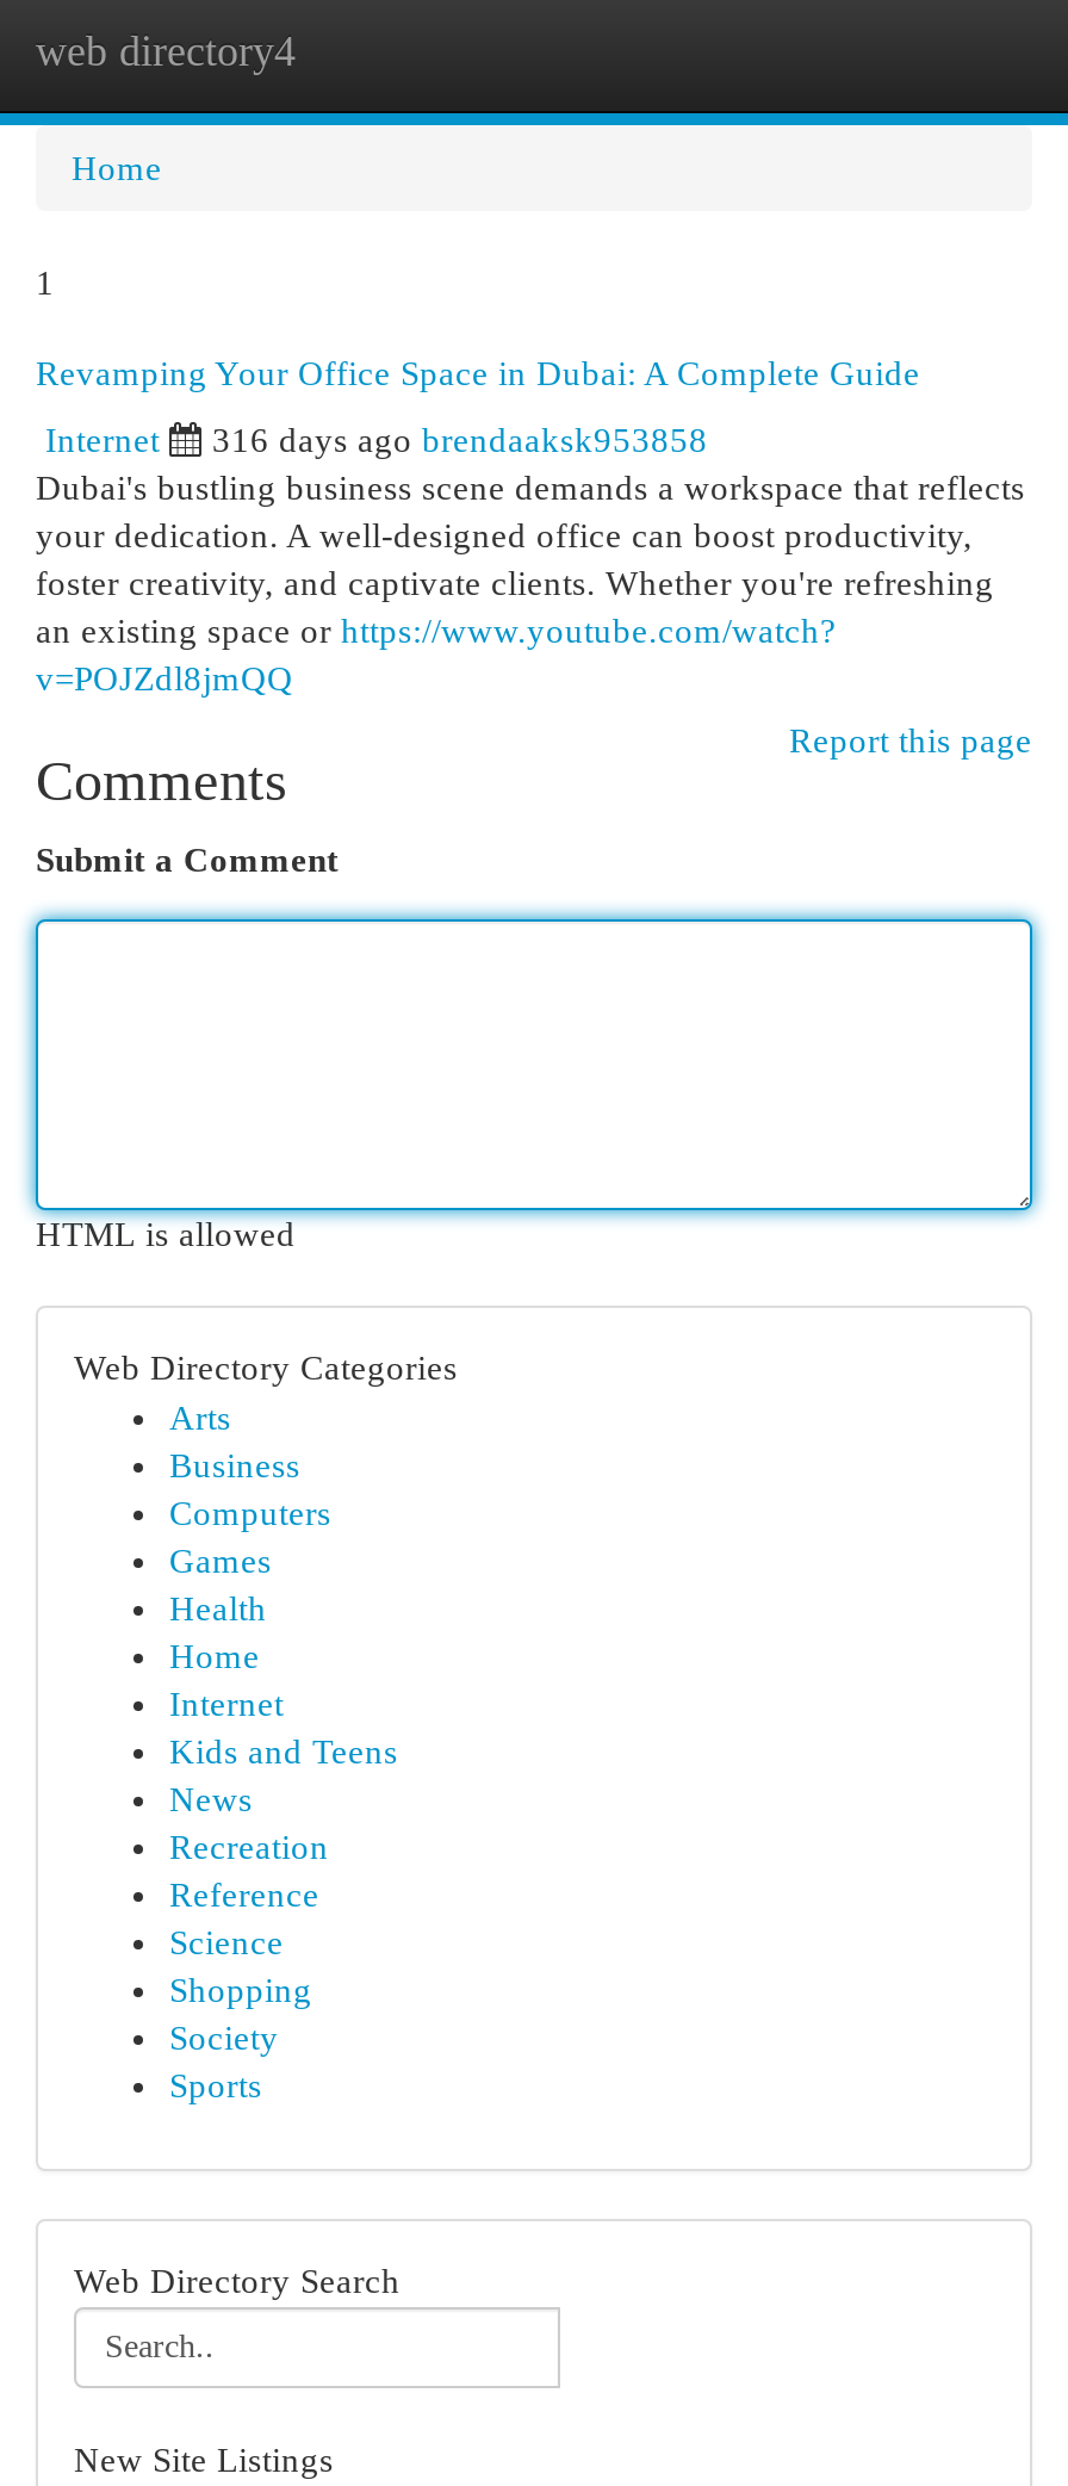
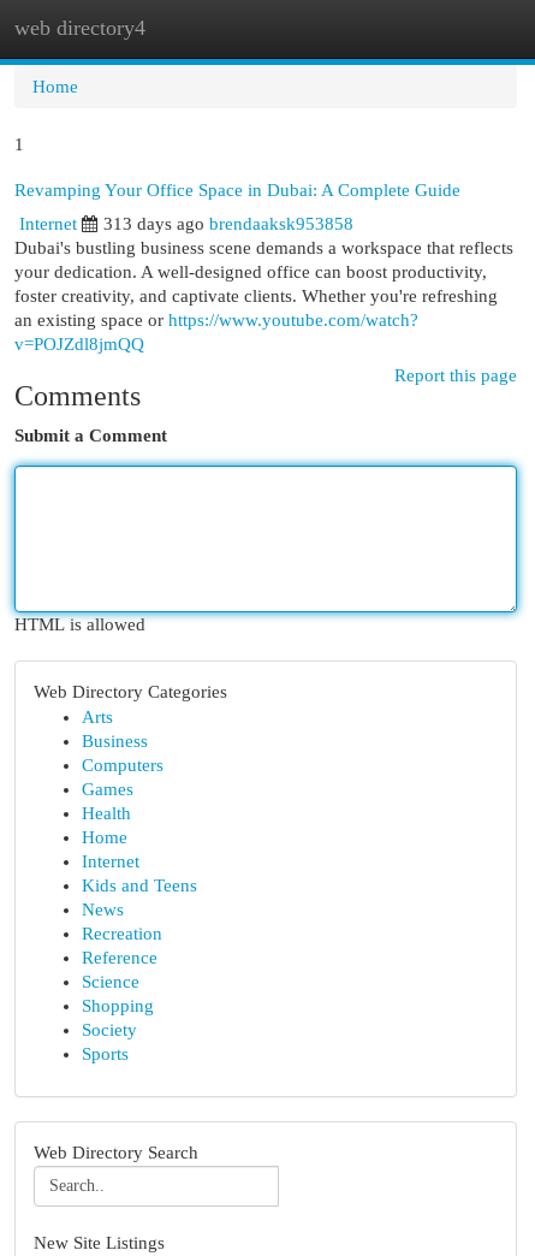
- 316 days ago brendaaksk953858
+ 313 days ago brendaaksk953858
